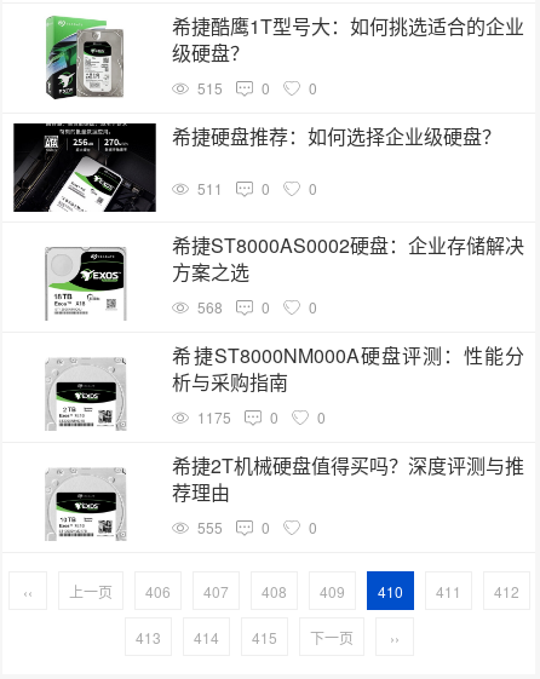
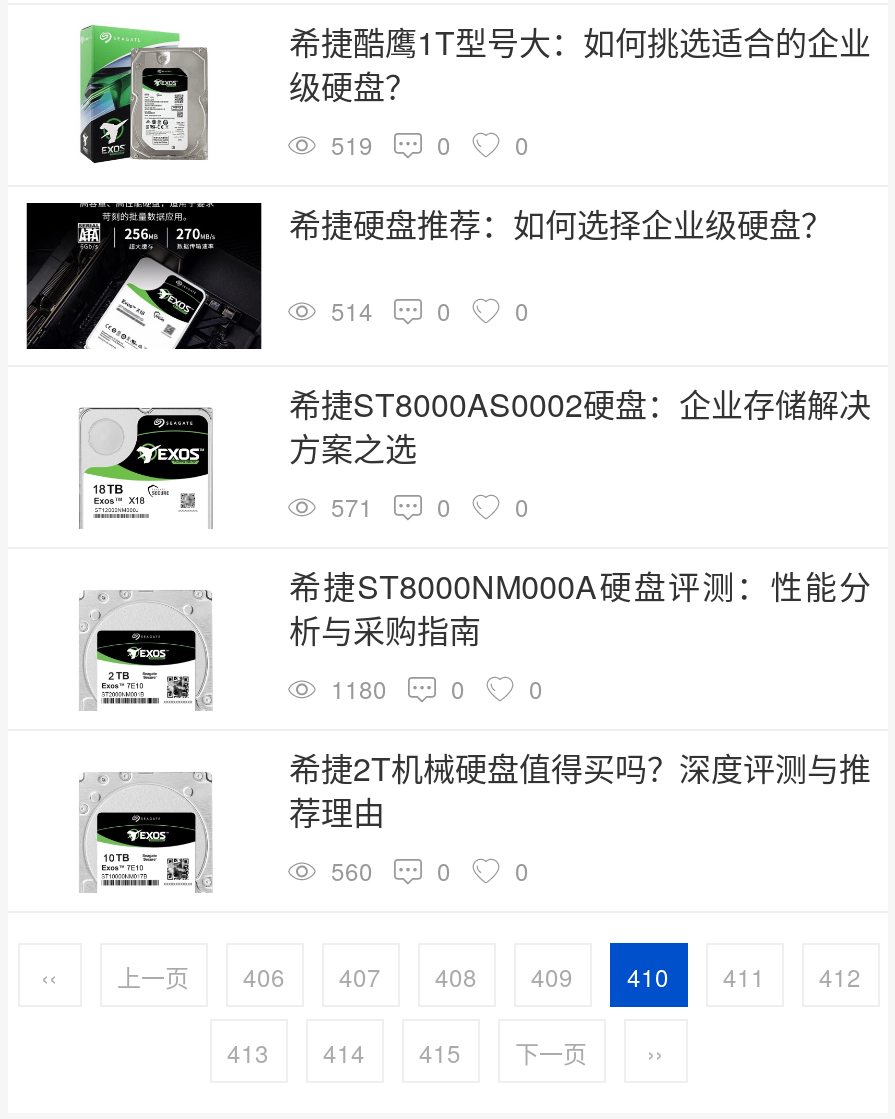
- 515 0 0
+ 519 0 0

- 511 0 0
+ 514 0 0

- 568 0 0
+ 571 0 0

- 1175 0 0
+ 1180 0 0

- 555 0 0
+ 560 0 0
